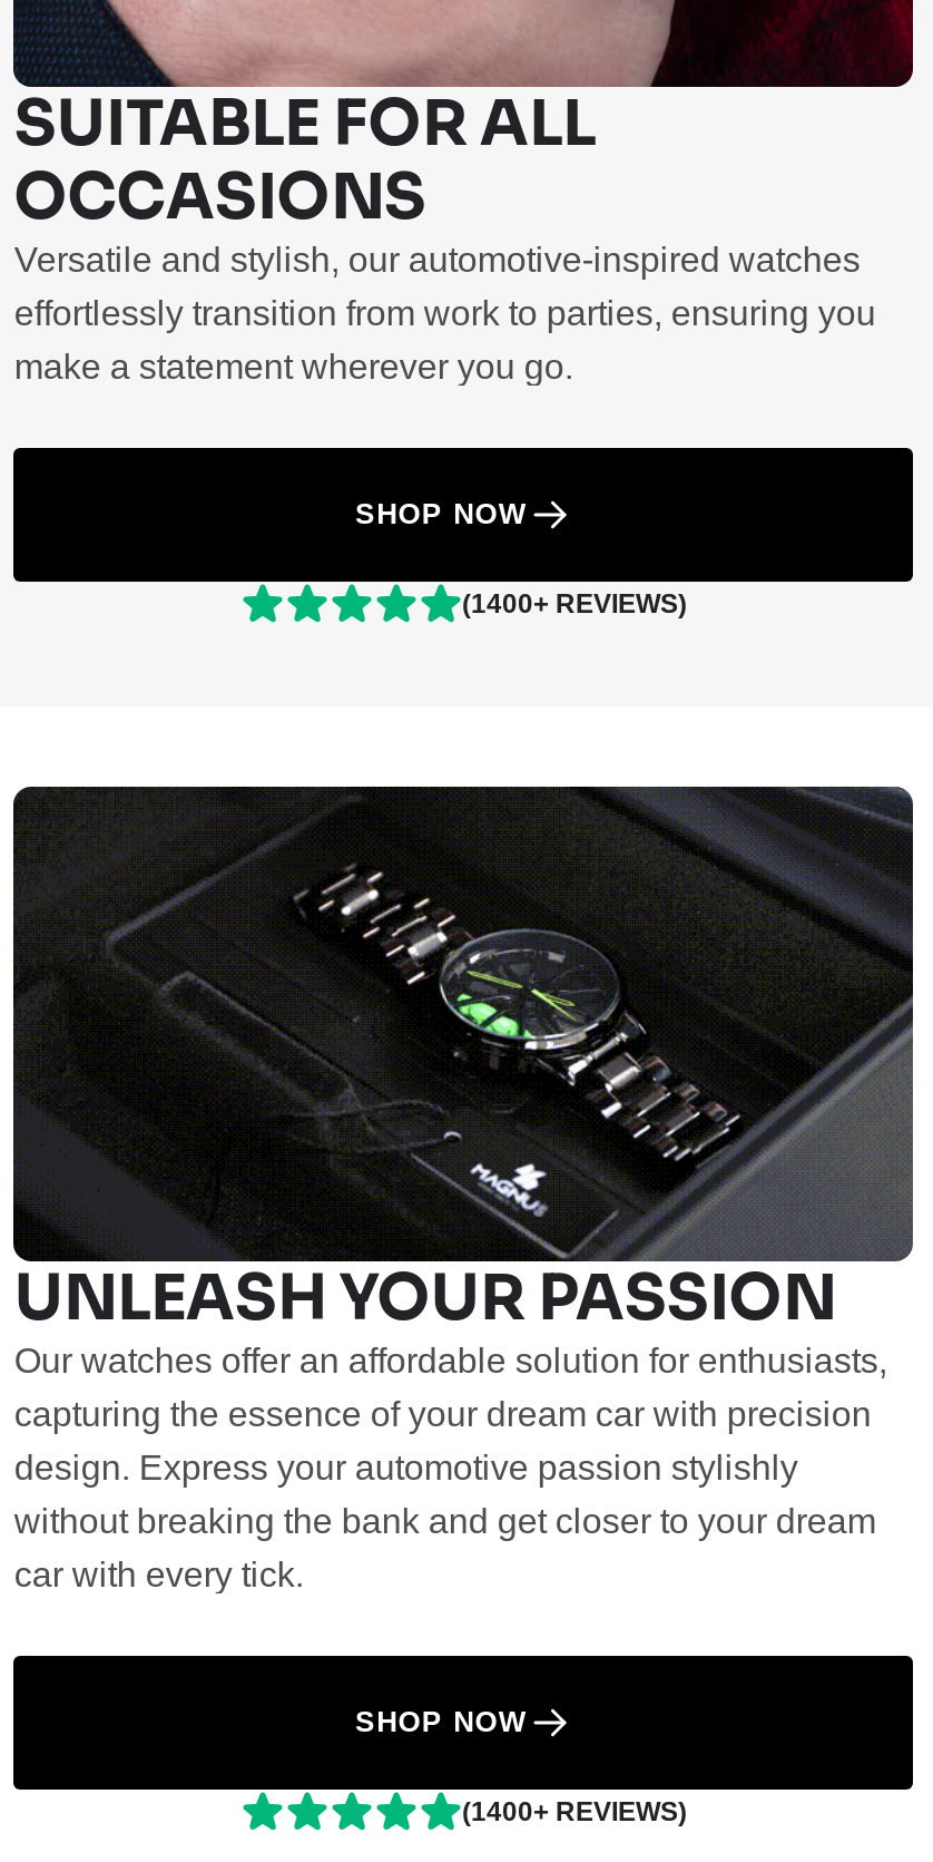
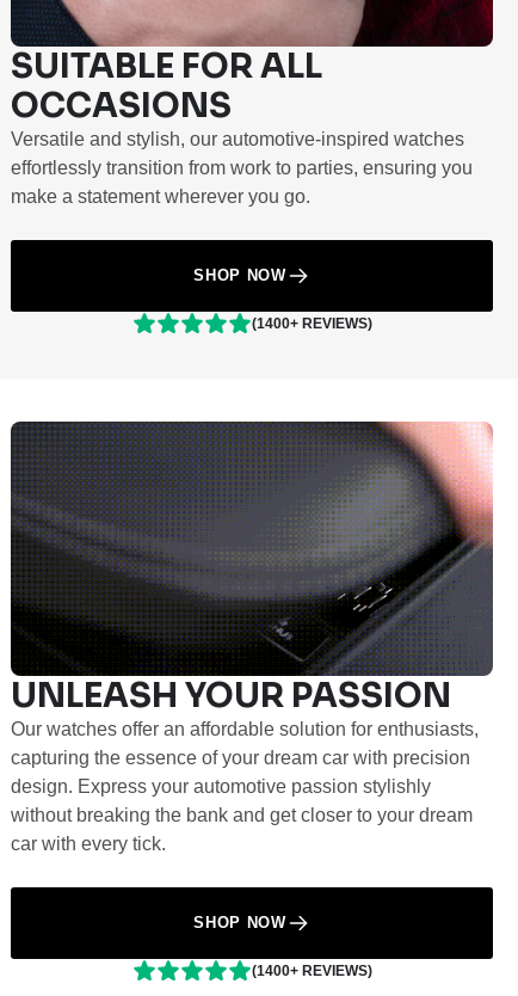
- [image]
+ [image]
